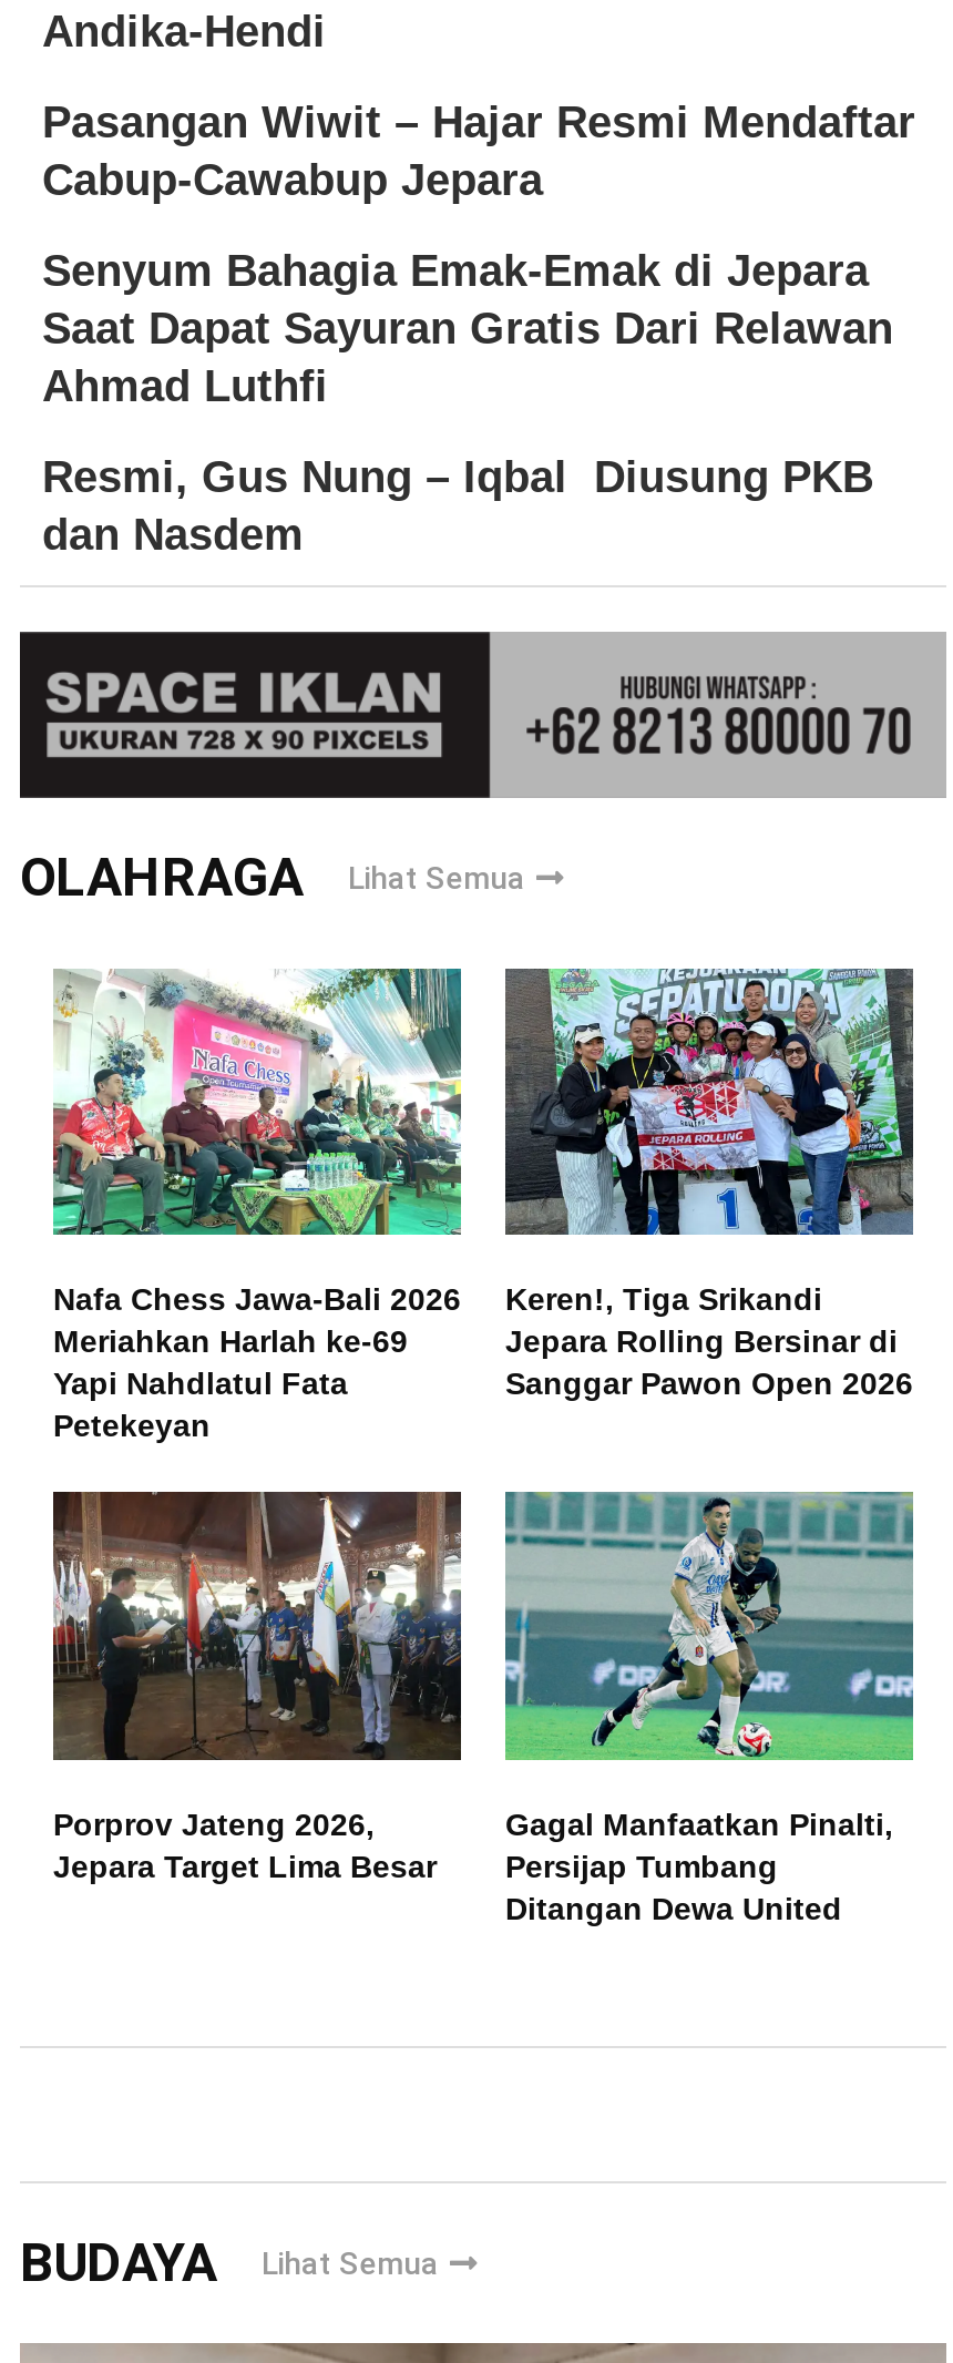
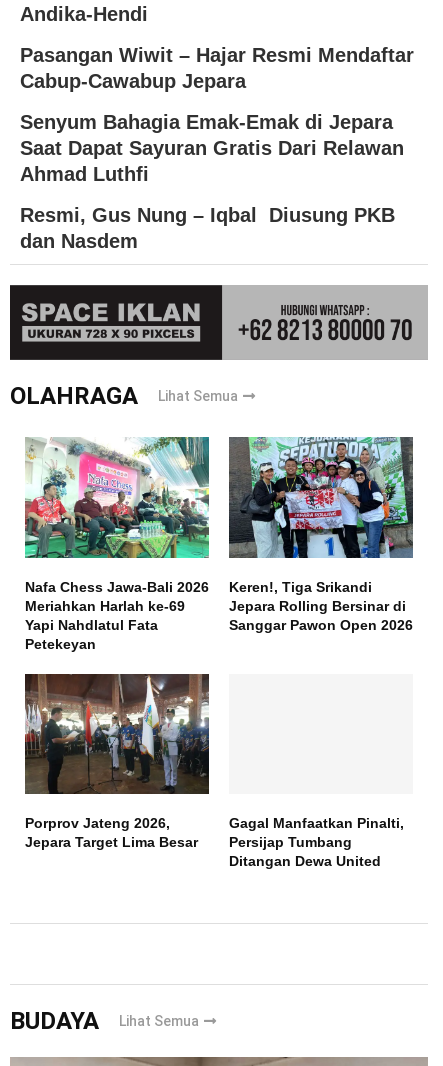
- [image]
